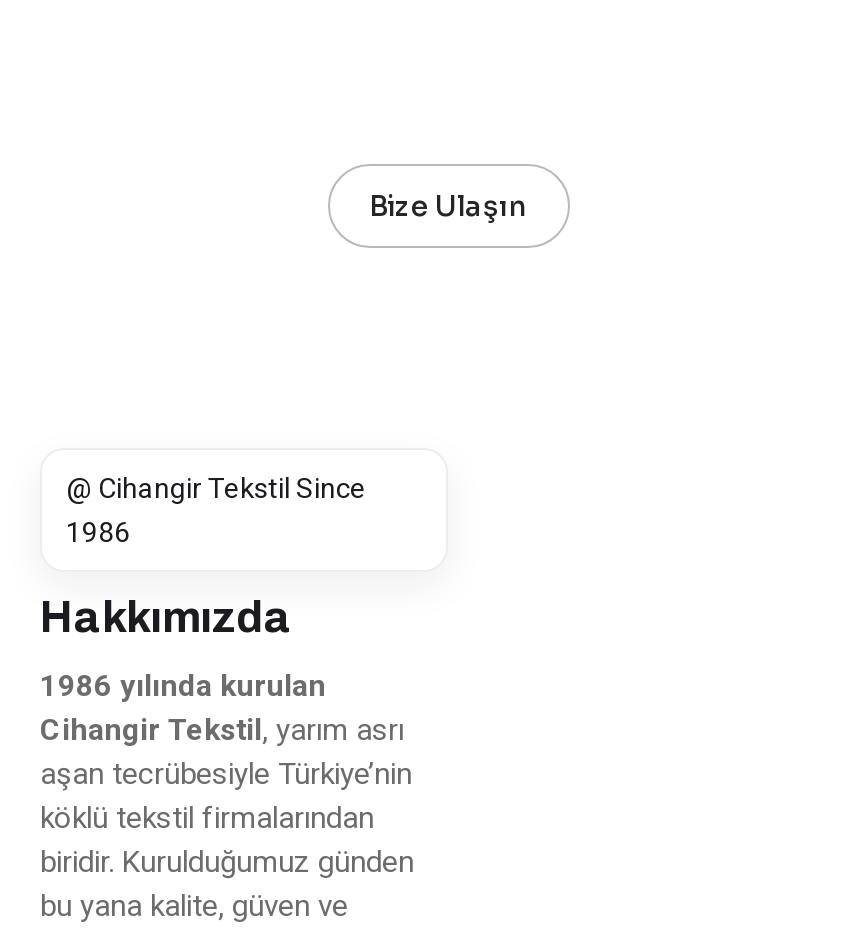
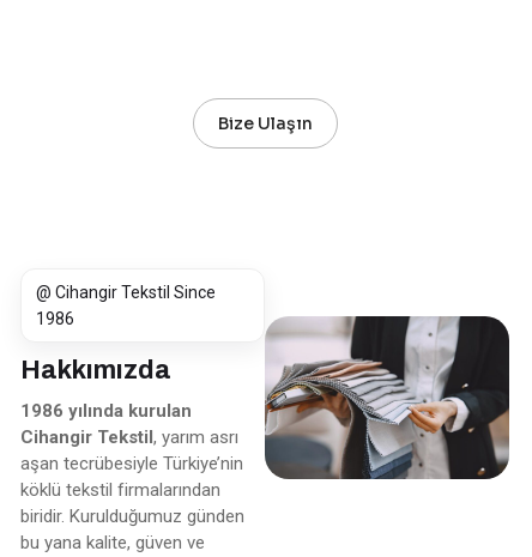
+ [image]
